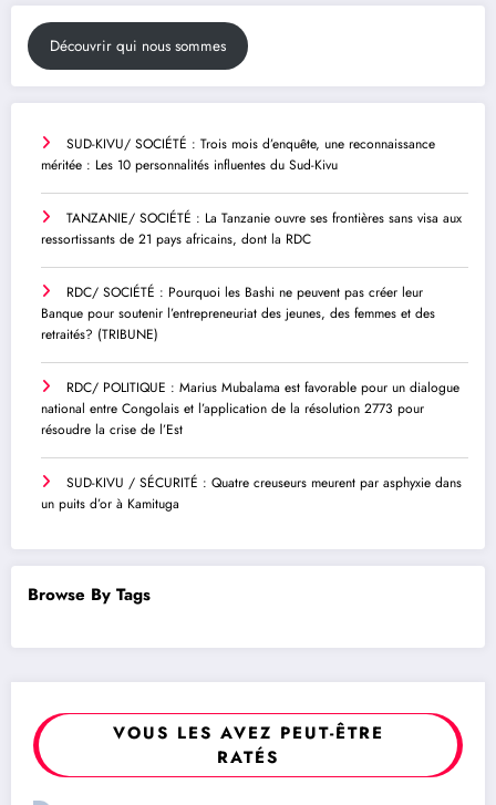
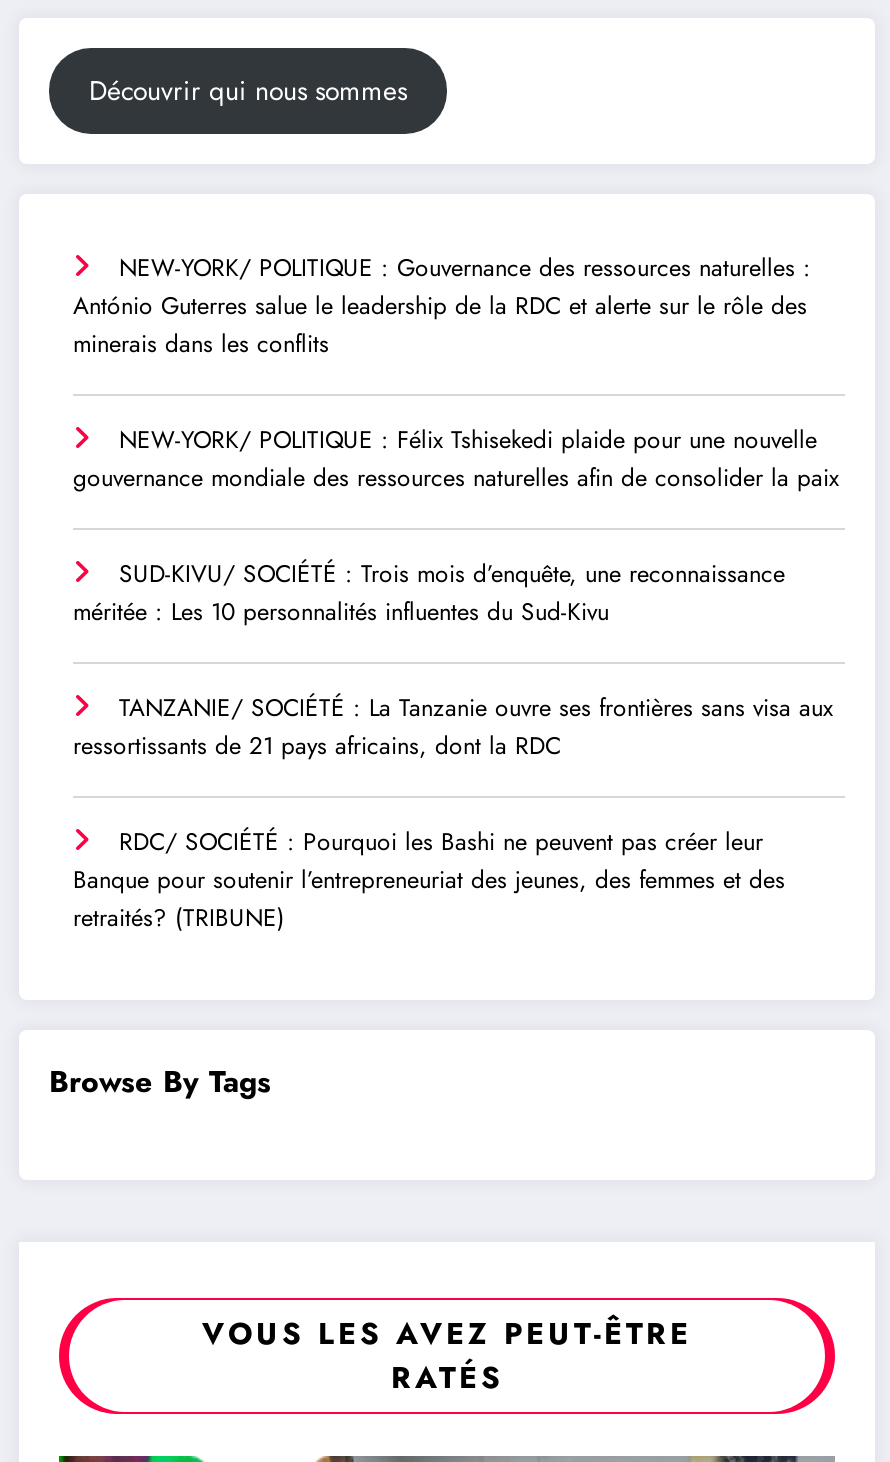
+ NEW-YORK/ POLITIQUE : Gouvernance des ressources naturelles :
+ António Guterres salue le leadership de la RDC et alerte sur le rôle des
+ minerais dans les conflits
+ NEW-YORK/ POLITIQUE : Félix Tshisekedi plaide pour une nouvelle
+ gouvernance mondiale des ressources naturelles afin de consolider la paix

moved down: SUD-KIVU/ SOCIÉTÉ : Trois mois d’enquête, une reconnaissance | méritée : Les 10 personnalités influentes du Sud-Kivu | TANZANIE/ SOCIÉTÉ : La Tanzanie ouvre ses frontières sans visa aux | ressortissants de 21 pays africains, dont la RDC | RDC/ SOCIÉTÉ : Pourquoi les Bashi ne peuvent pas créer leur | Banque pour soutenir l’entrepreneuriat des jeunes, des femmes et des | retraités? (TRIBUNE)

- RDC/ POLITIQUE : Marius Mubalama est favorable pour un dialogue
- national entre Congolais et l’application de la résolution 2773 pour
- résoudre la crise de l’Est
- SUD-KIVU / SÉCURITÉ : Quatre creuseurs meurent par asphyxie dans
- un puits d’or à Kamituga
